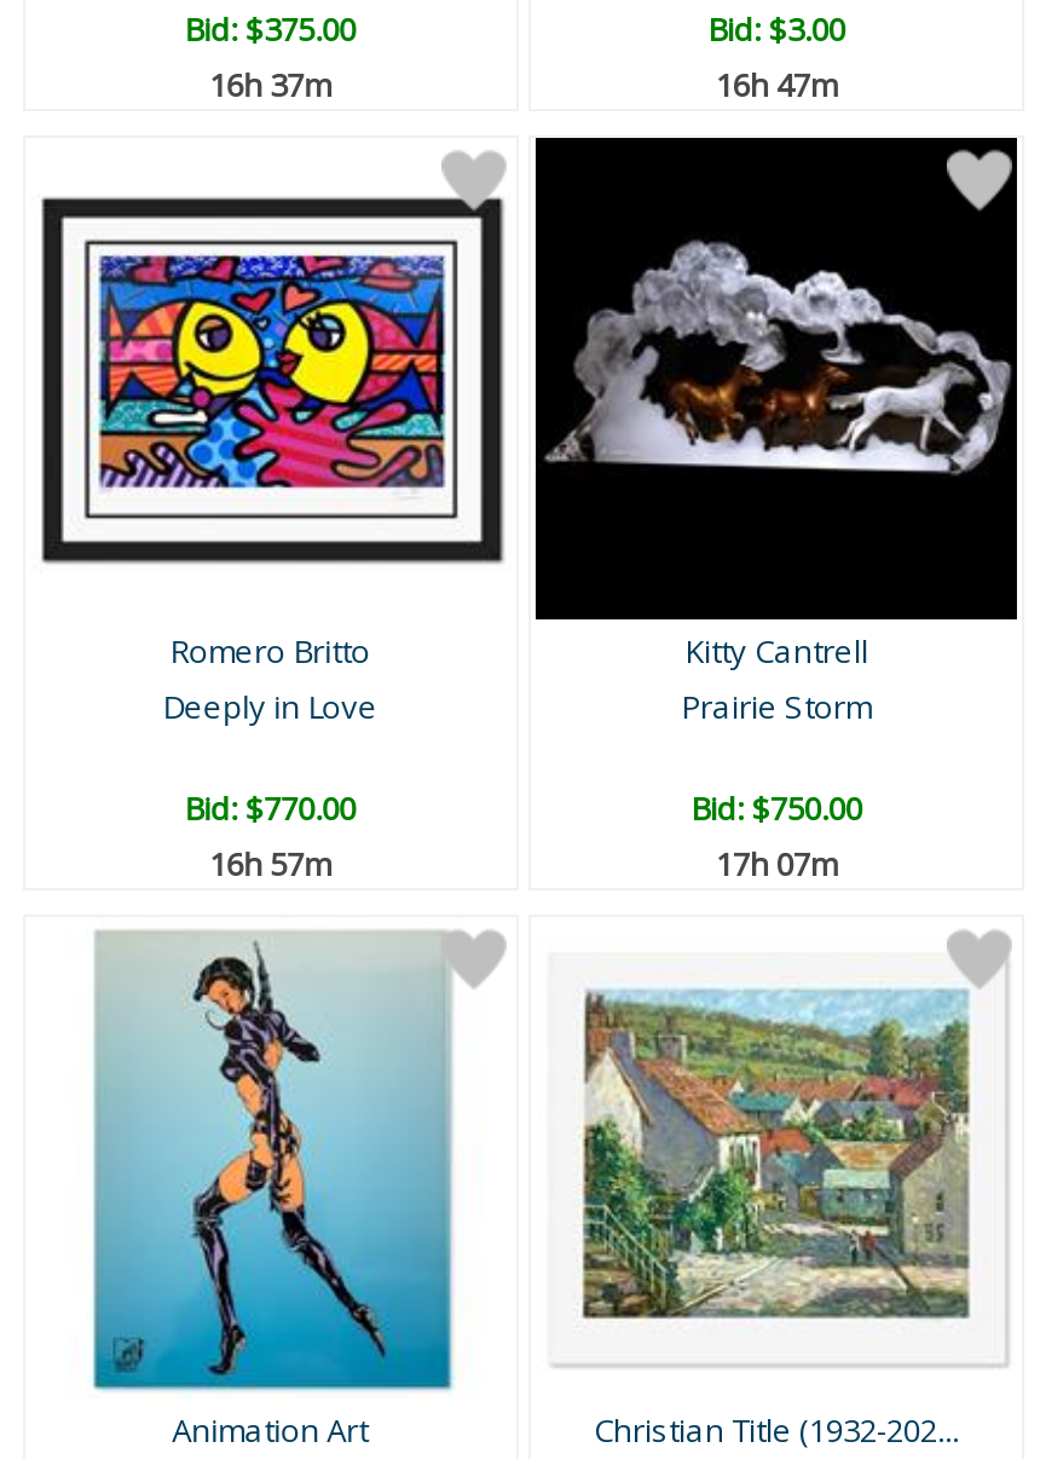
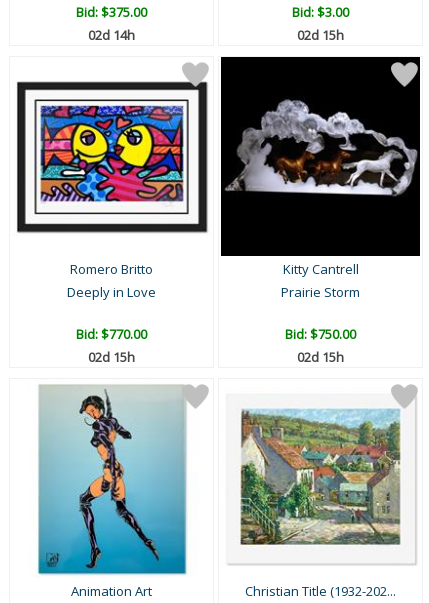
- 16h 37m
+ 02d 14h

- 16h 47m
+ 02d 15h

- 16h 57m
+ 02d 15h

- 17h 07m
+ 02d 15h
